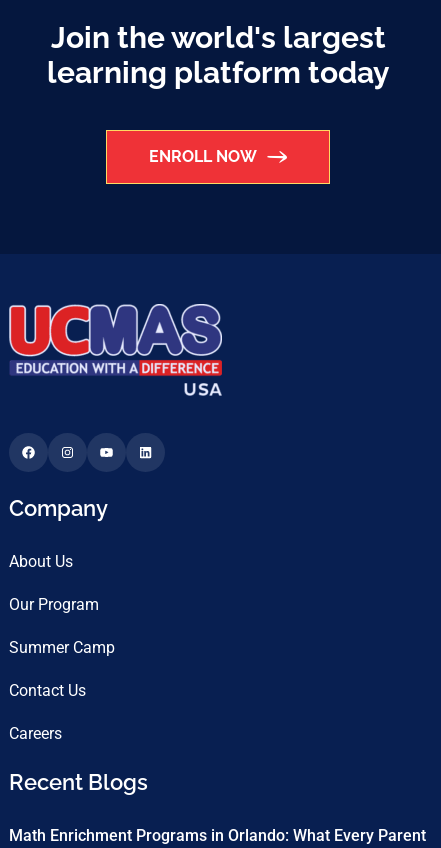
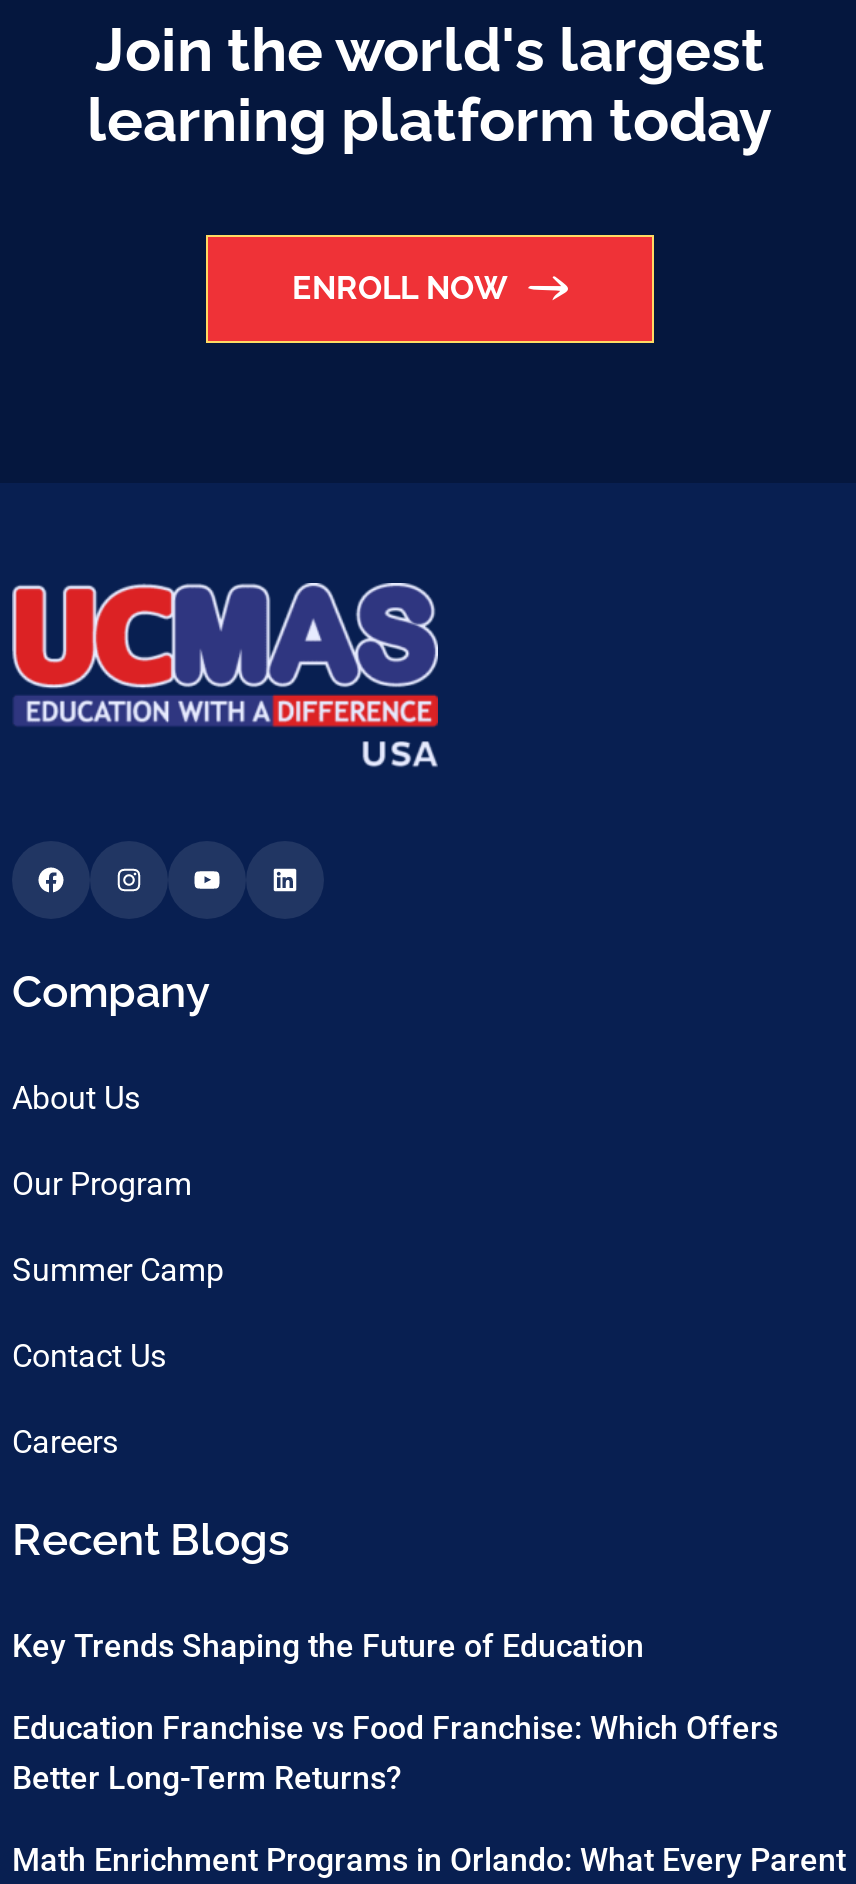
+ Key Trends Shaping the Future of Education
+ Education Franchise vs Food Franchise: Which Offers
+ Better Long-Term Returns?
